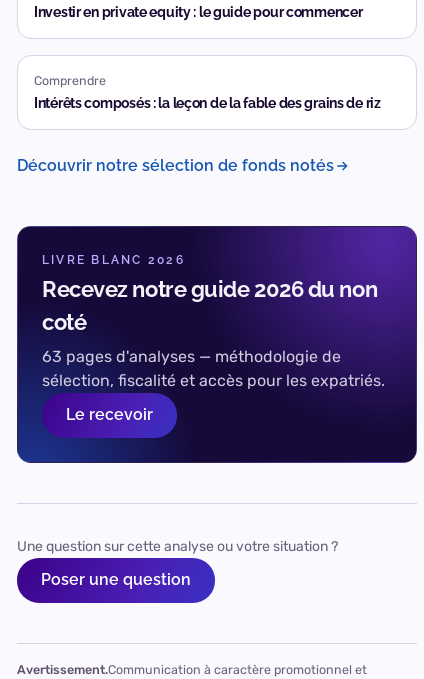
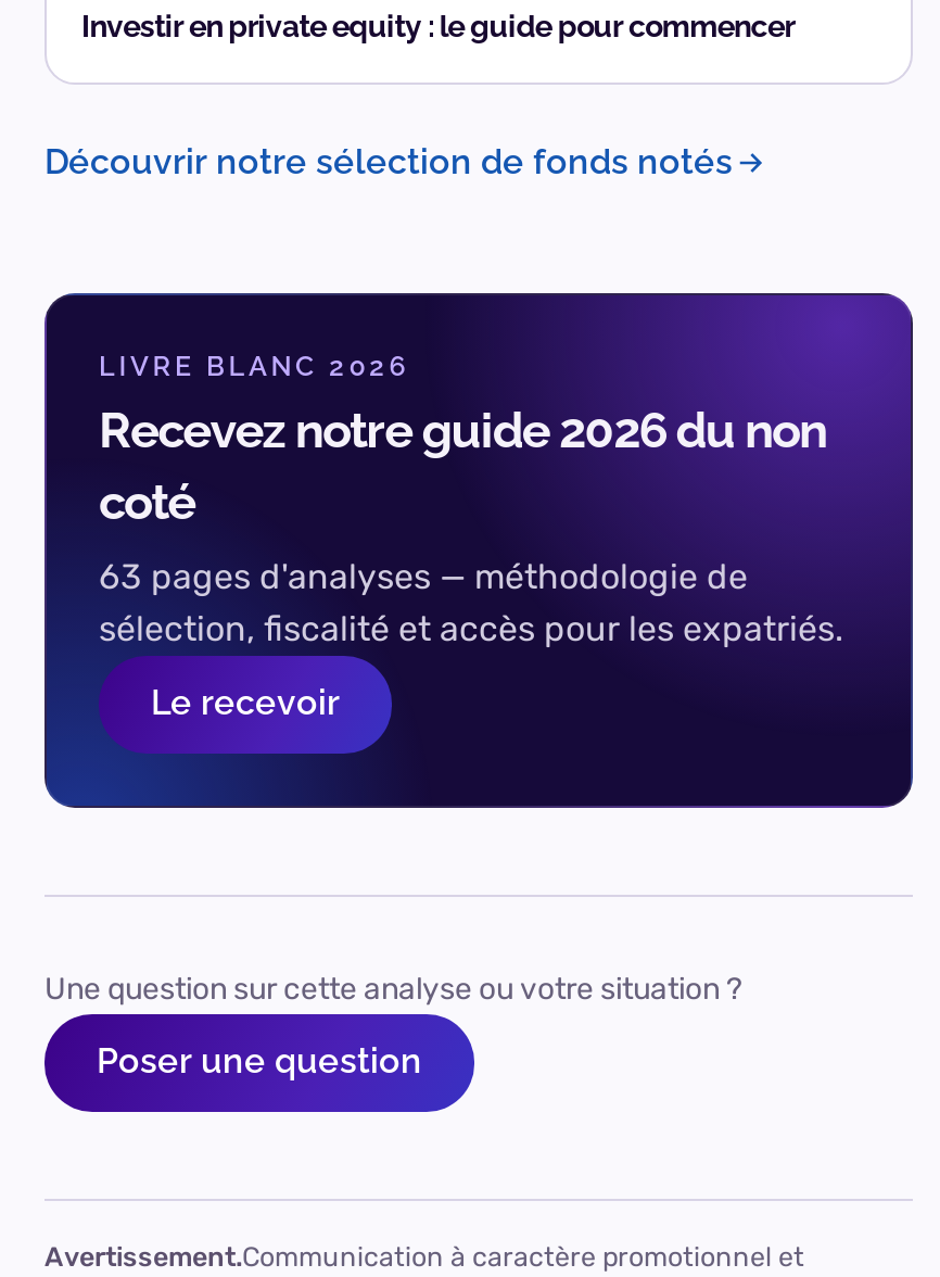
- Comprendre
- Intérêts composés : la leçon de la fable des grains de riz
